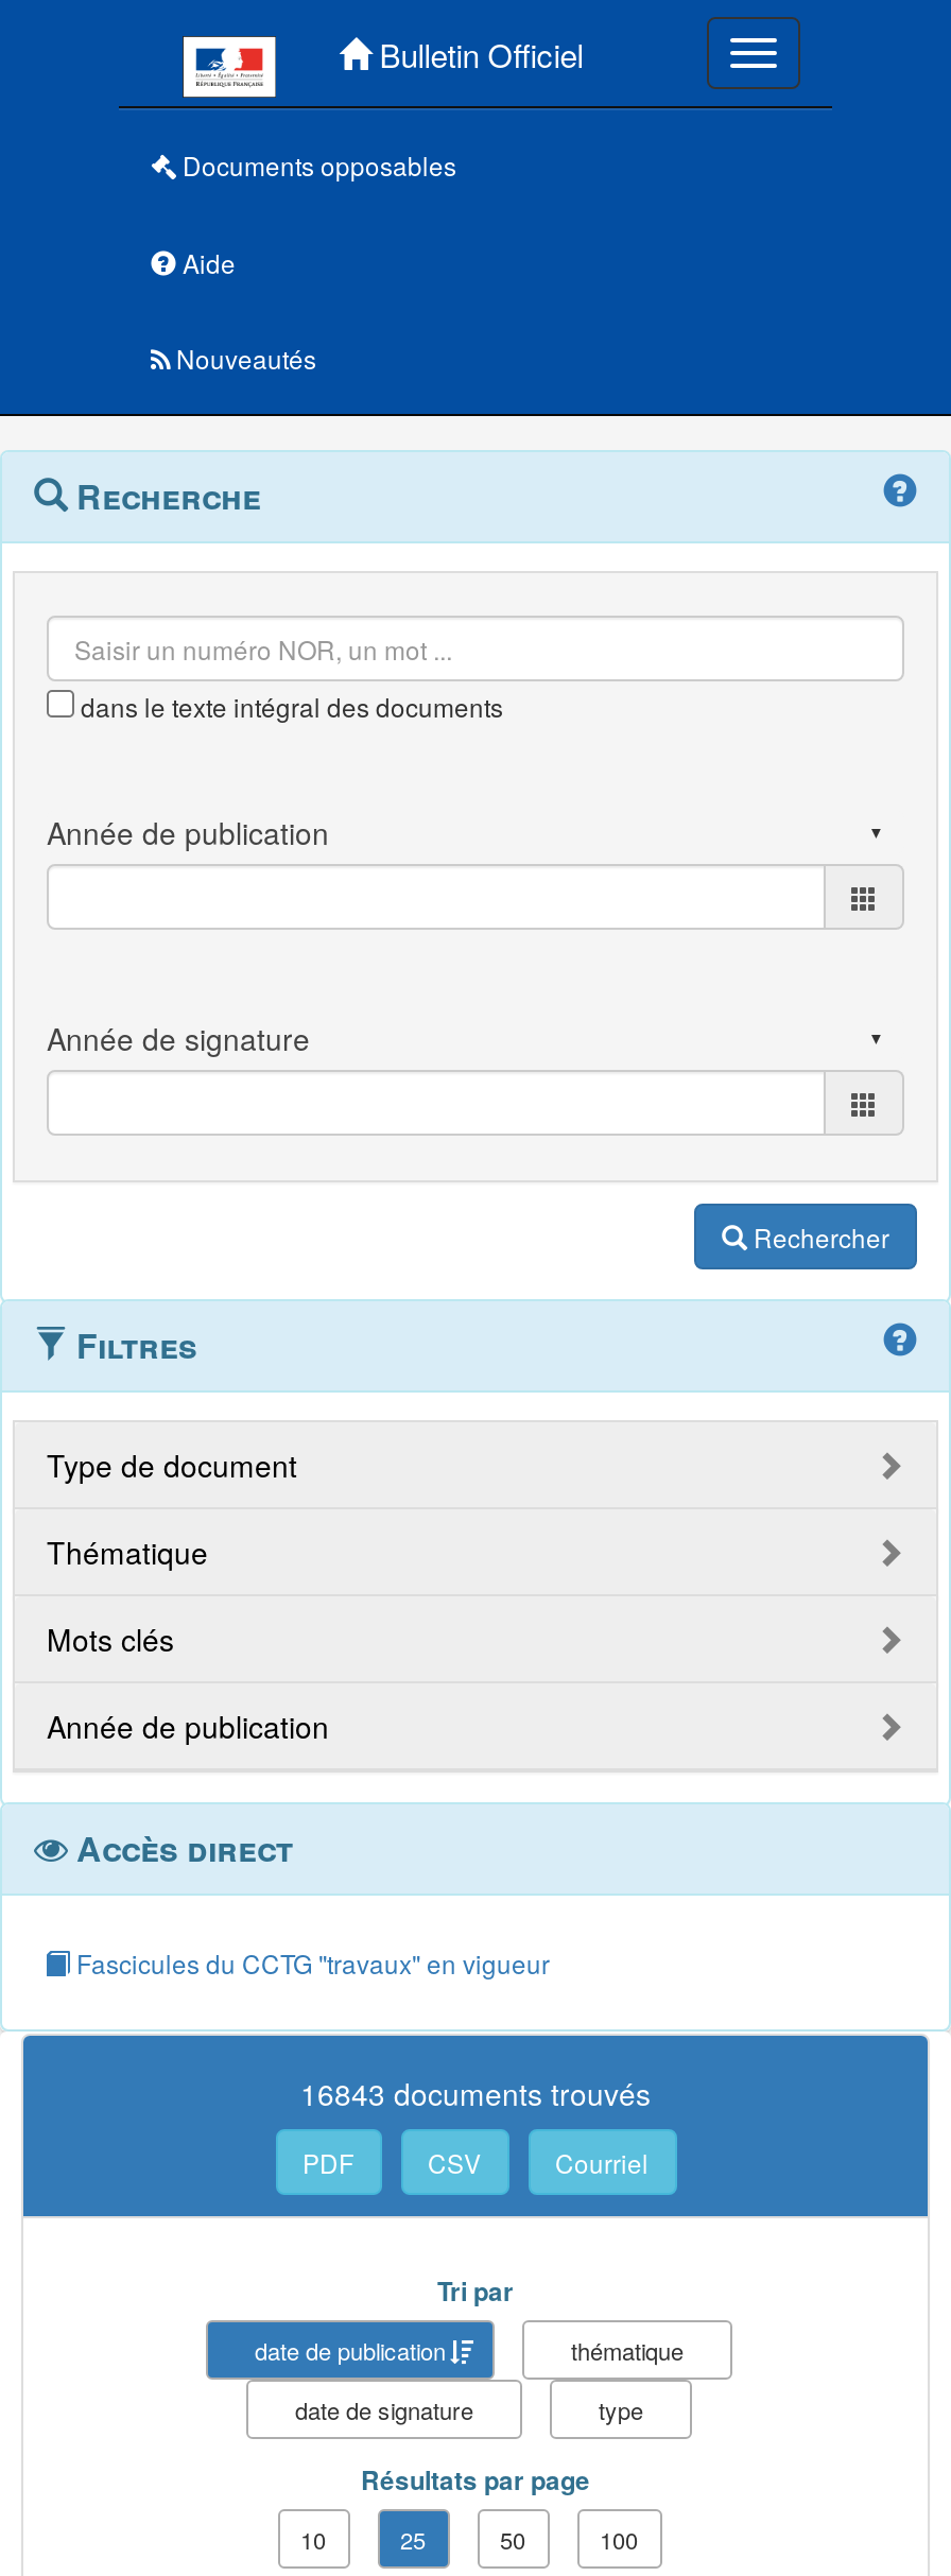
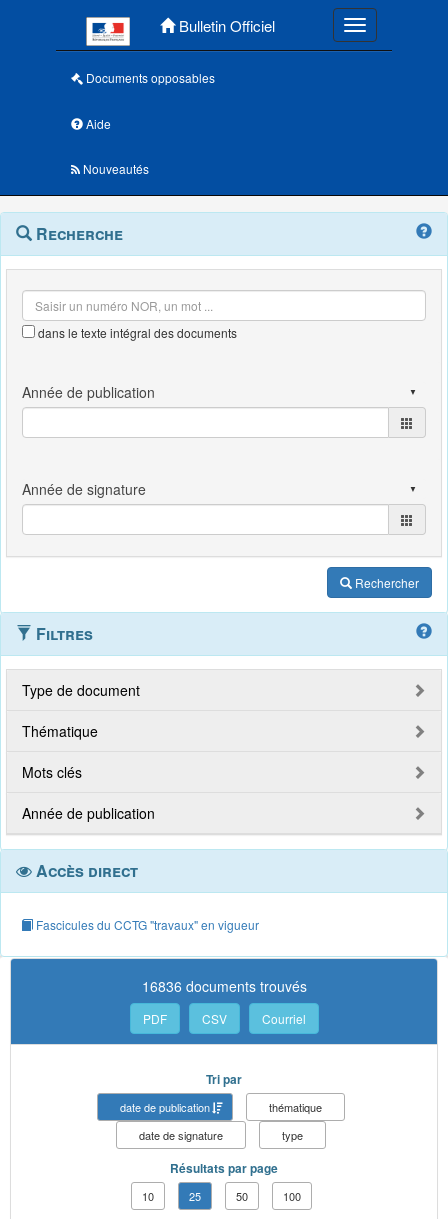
- 16843 documents trouvés
+ 16836 documents trouvés
